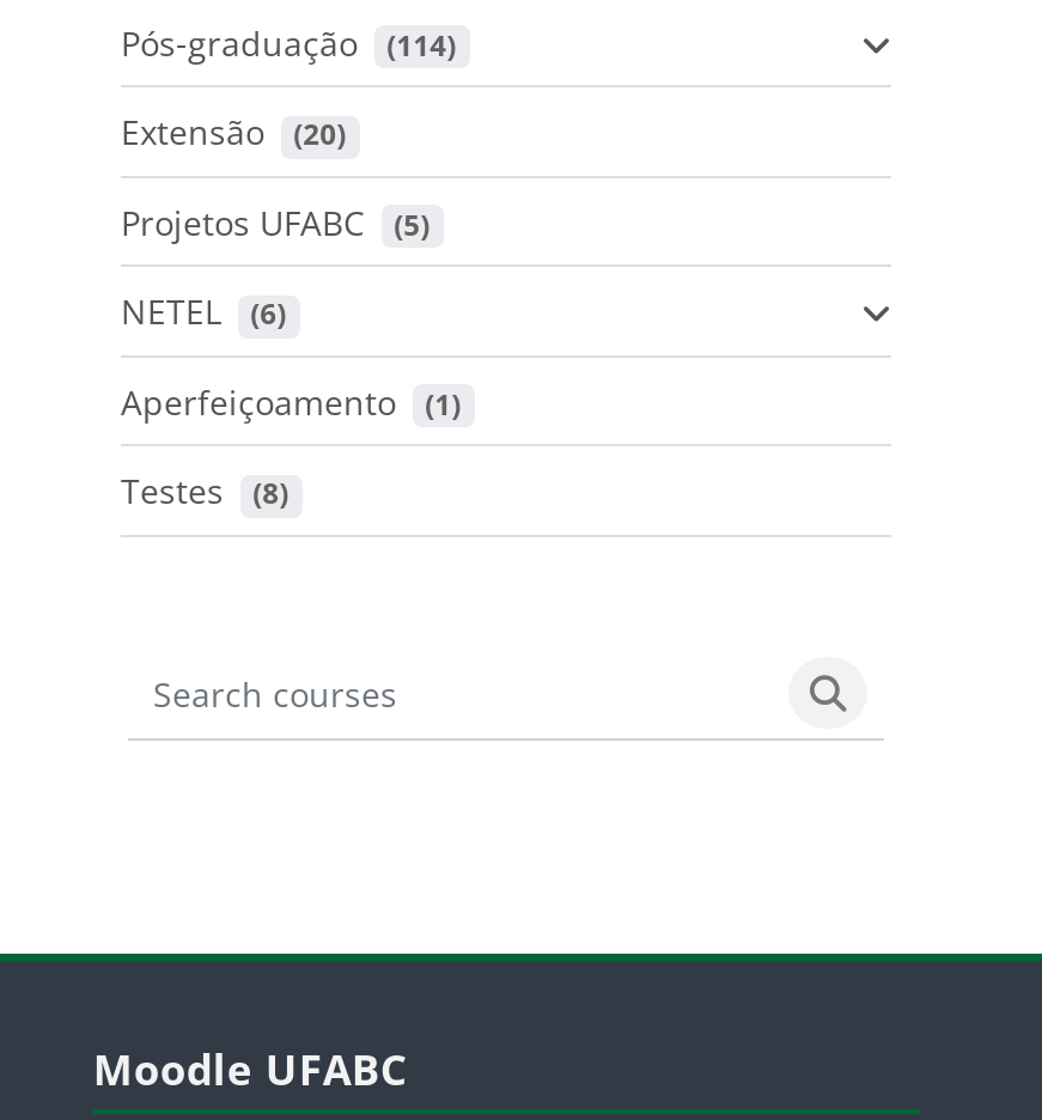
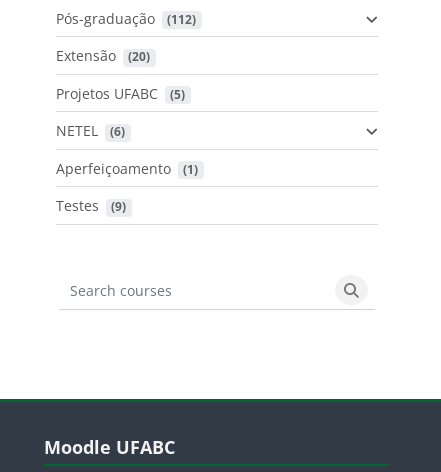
- Pós-graduação (114)
+ Pós-graduação (112)

- Testes (8)
+ Testes (9)
